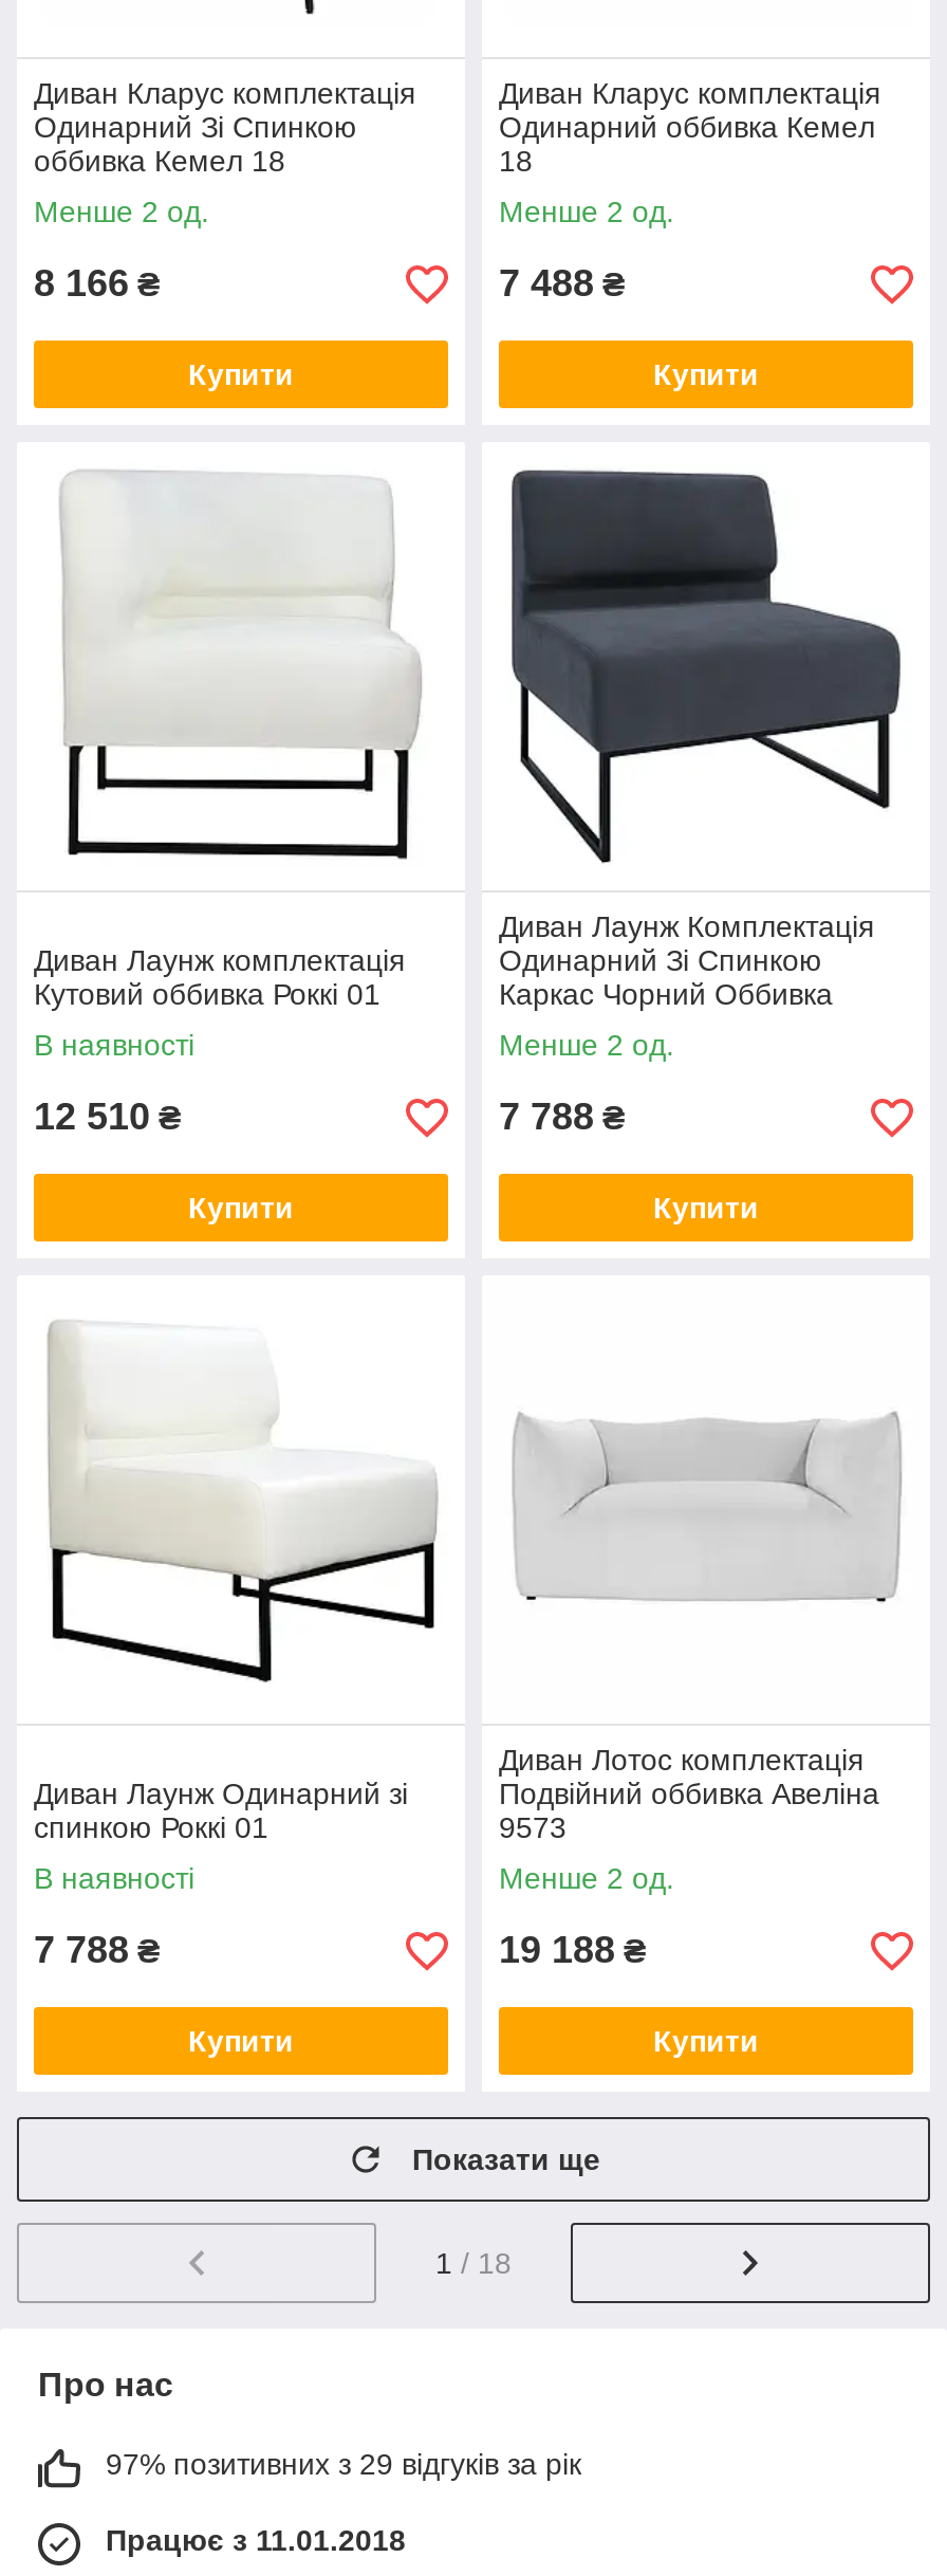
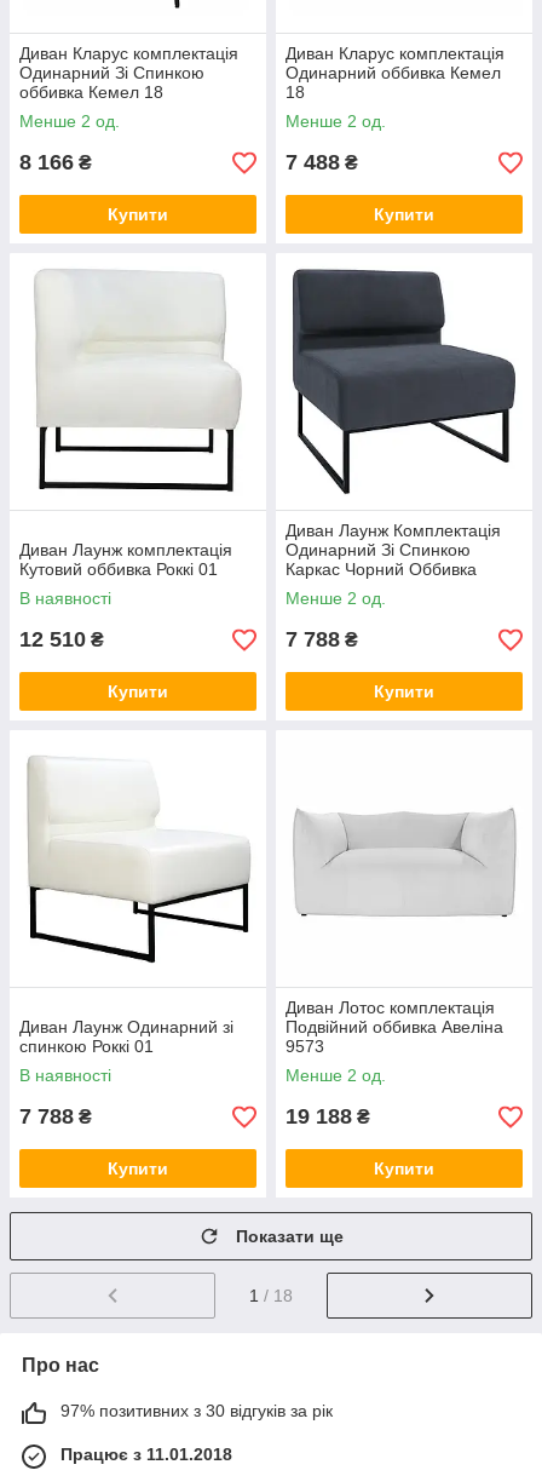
- 97% позитивних з 29 відгуків за рік
+ 97% позитивних з 30 відгуків за рік
